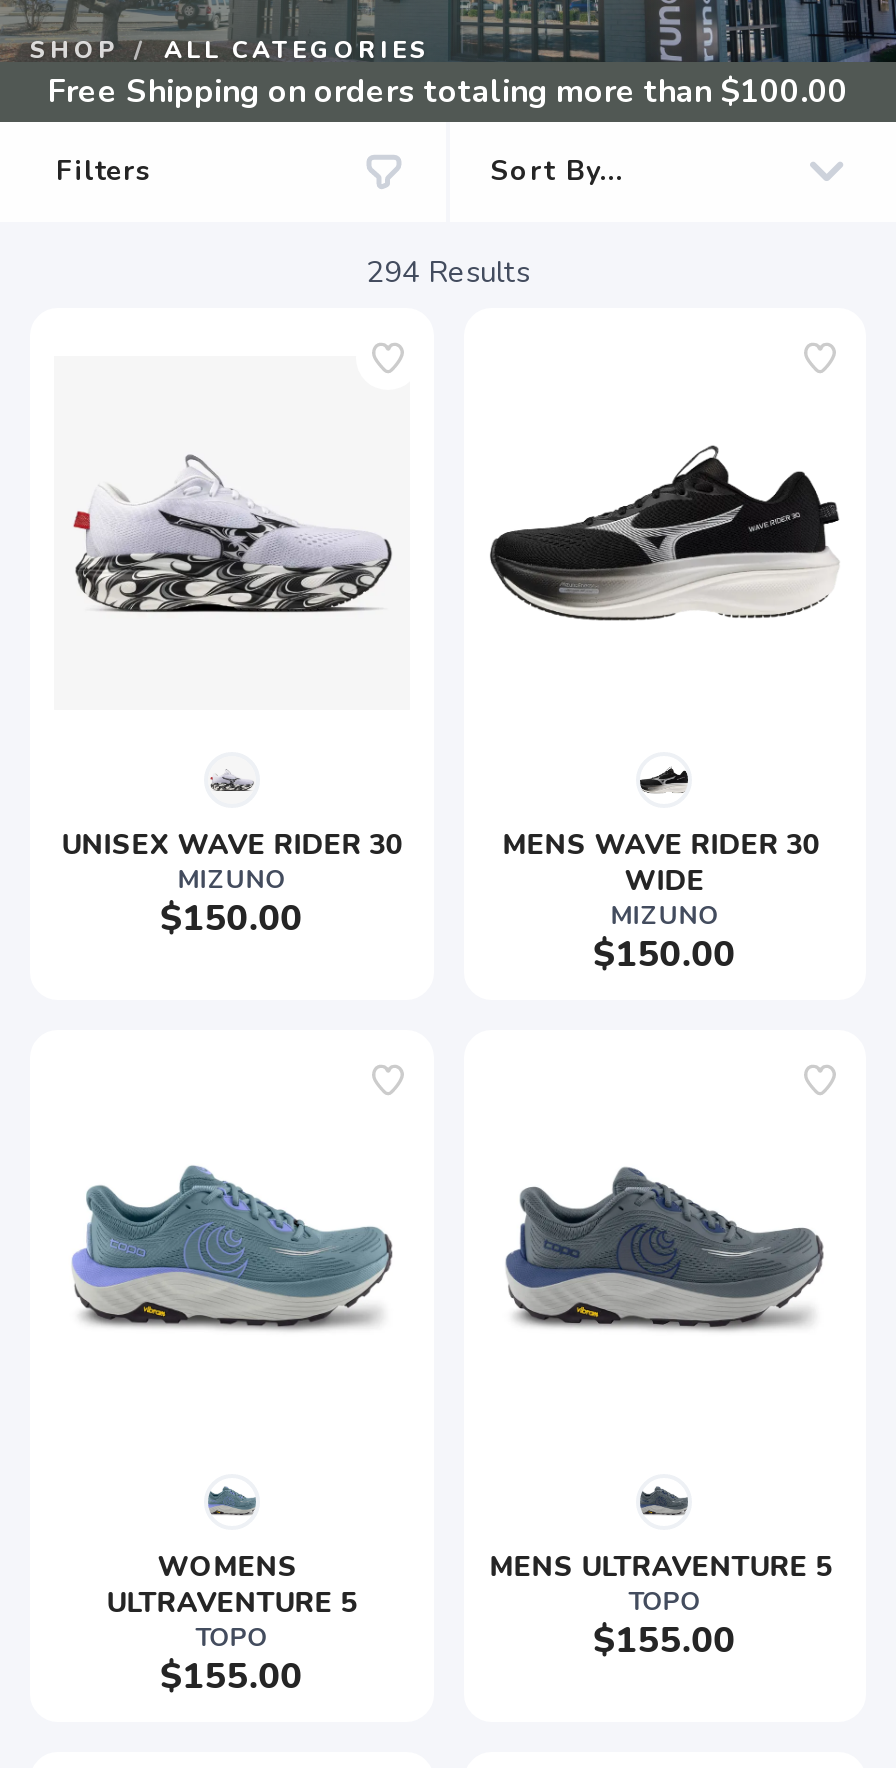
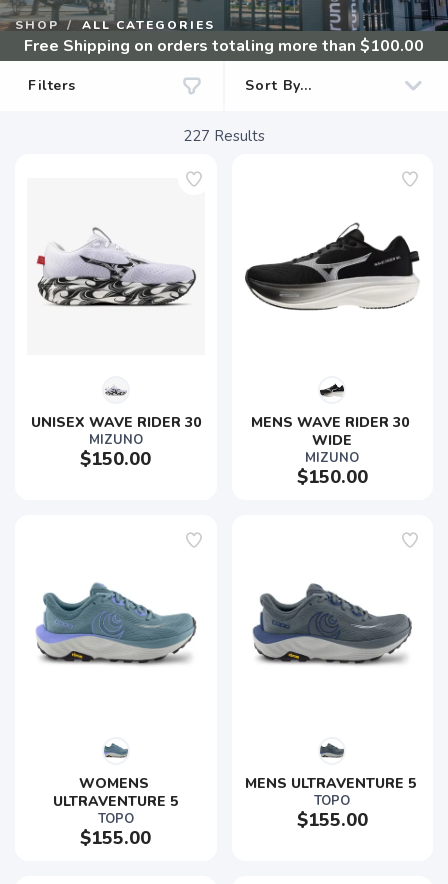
- 294 Results
+ 227 Results
